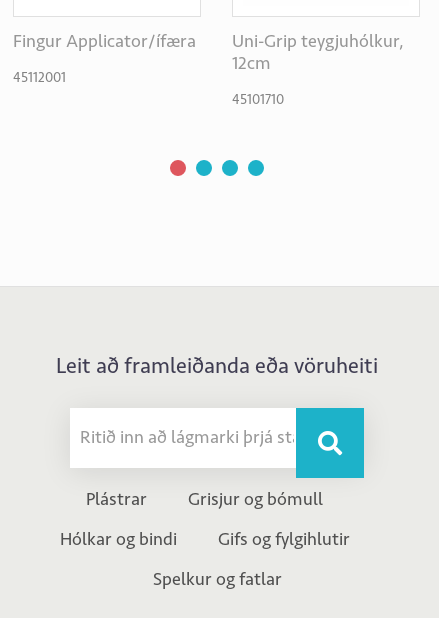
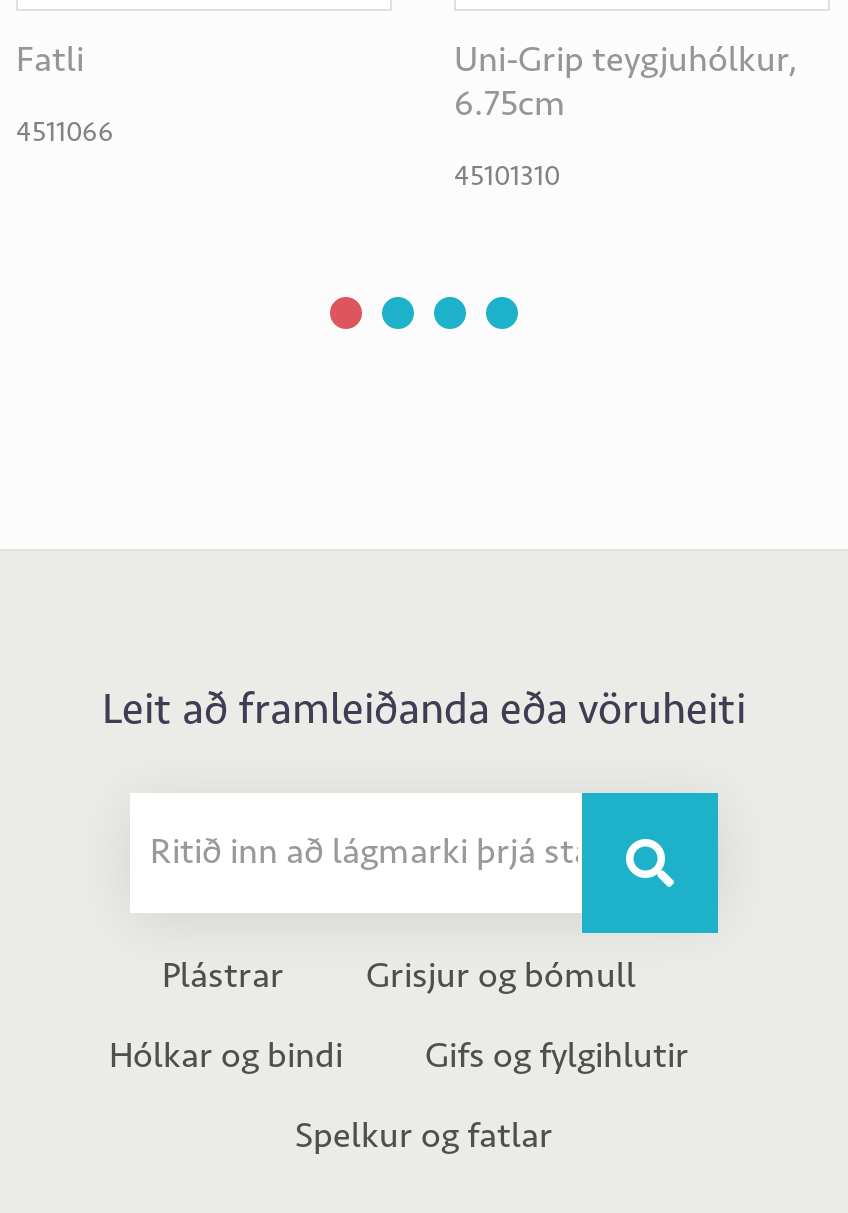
- Fingur Applicator/ífæra
+ Fatli

- 12cm
+ 6.75cm

- 45112001
+ 4511066

- 45101710
+ 45101310
